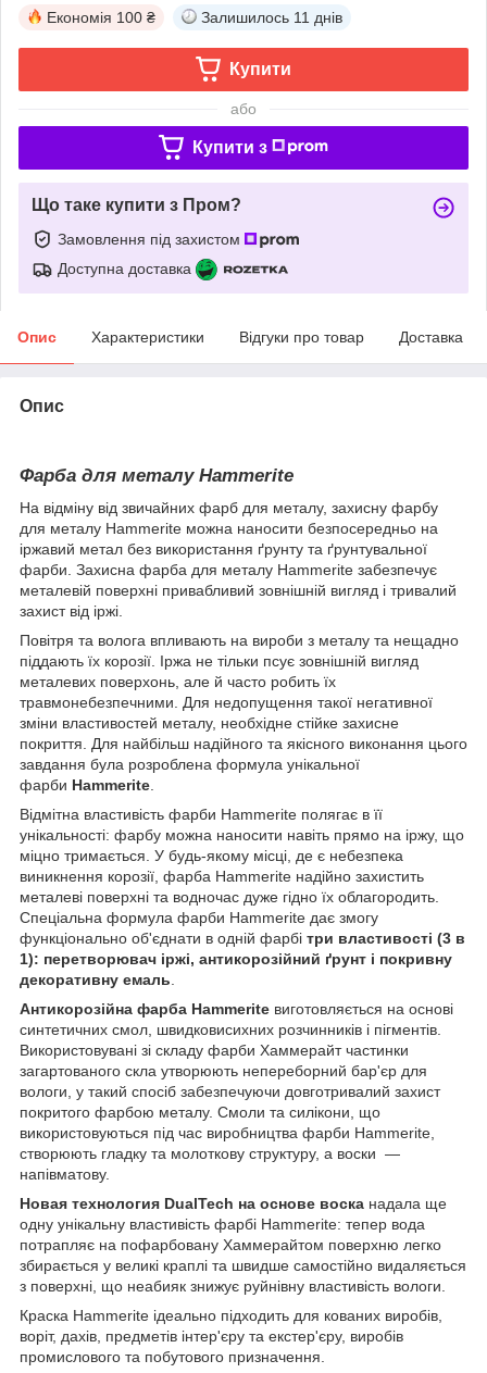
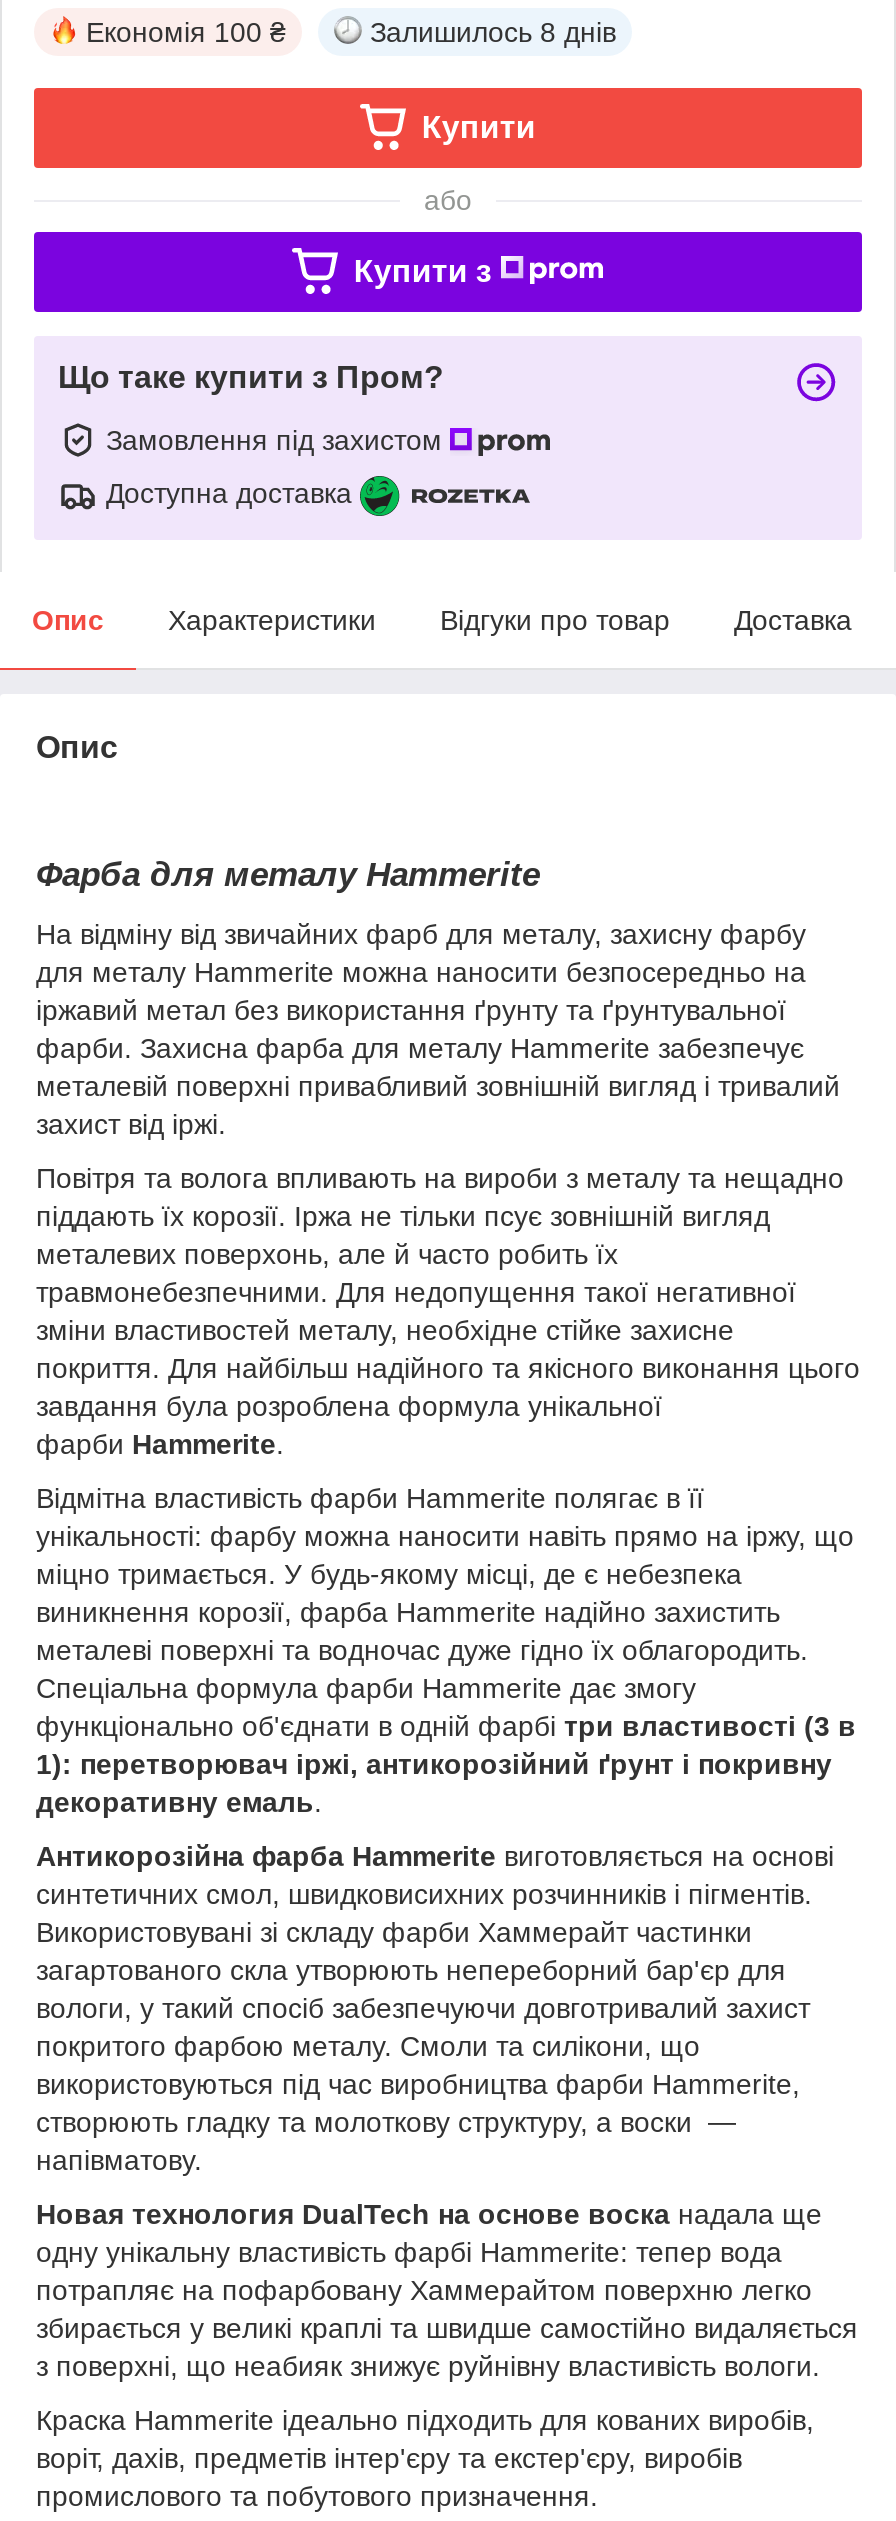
- Залишилось 11 днів
+ Залишилось 8 днів
